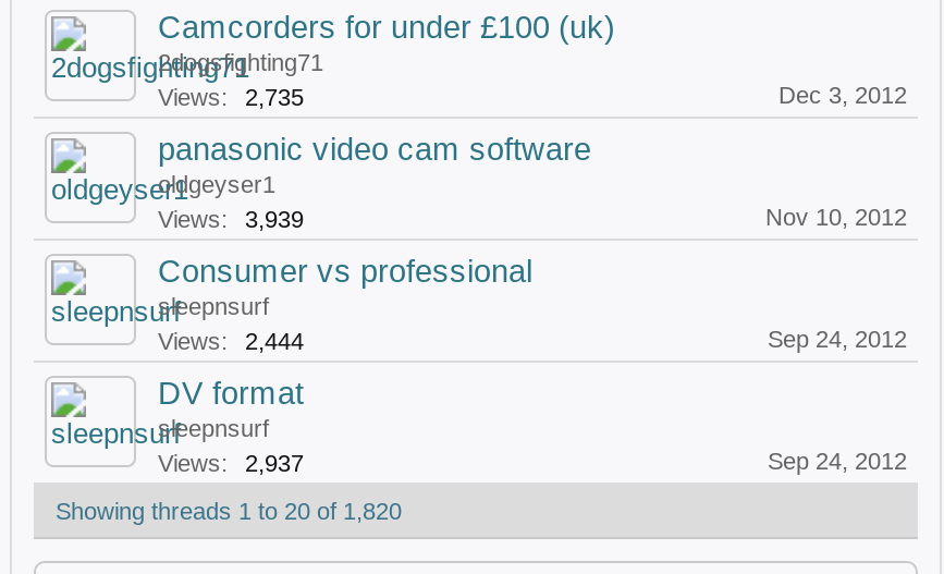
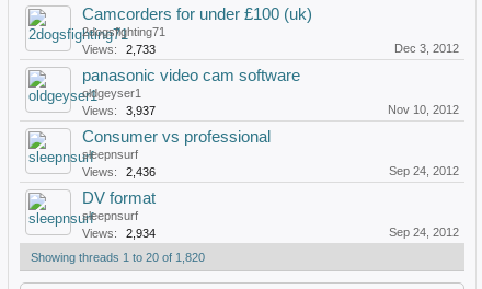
- Views: 2,735
+ Views: 2,733

- Views: 3,939
+ Views: 3,937

- Views: 2,444
+ Views: 2,436

- Views: 2,937
+ Views: 2,934
